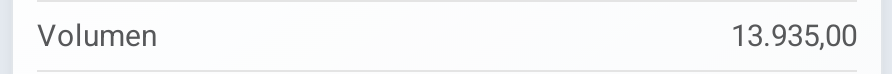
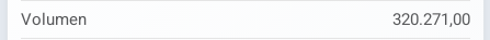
- 13.935,00
+ 320.271,00
